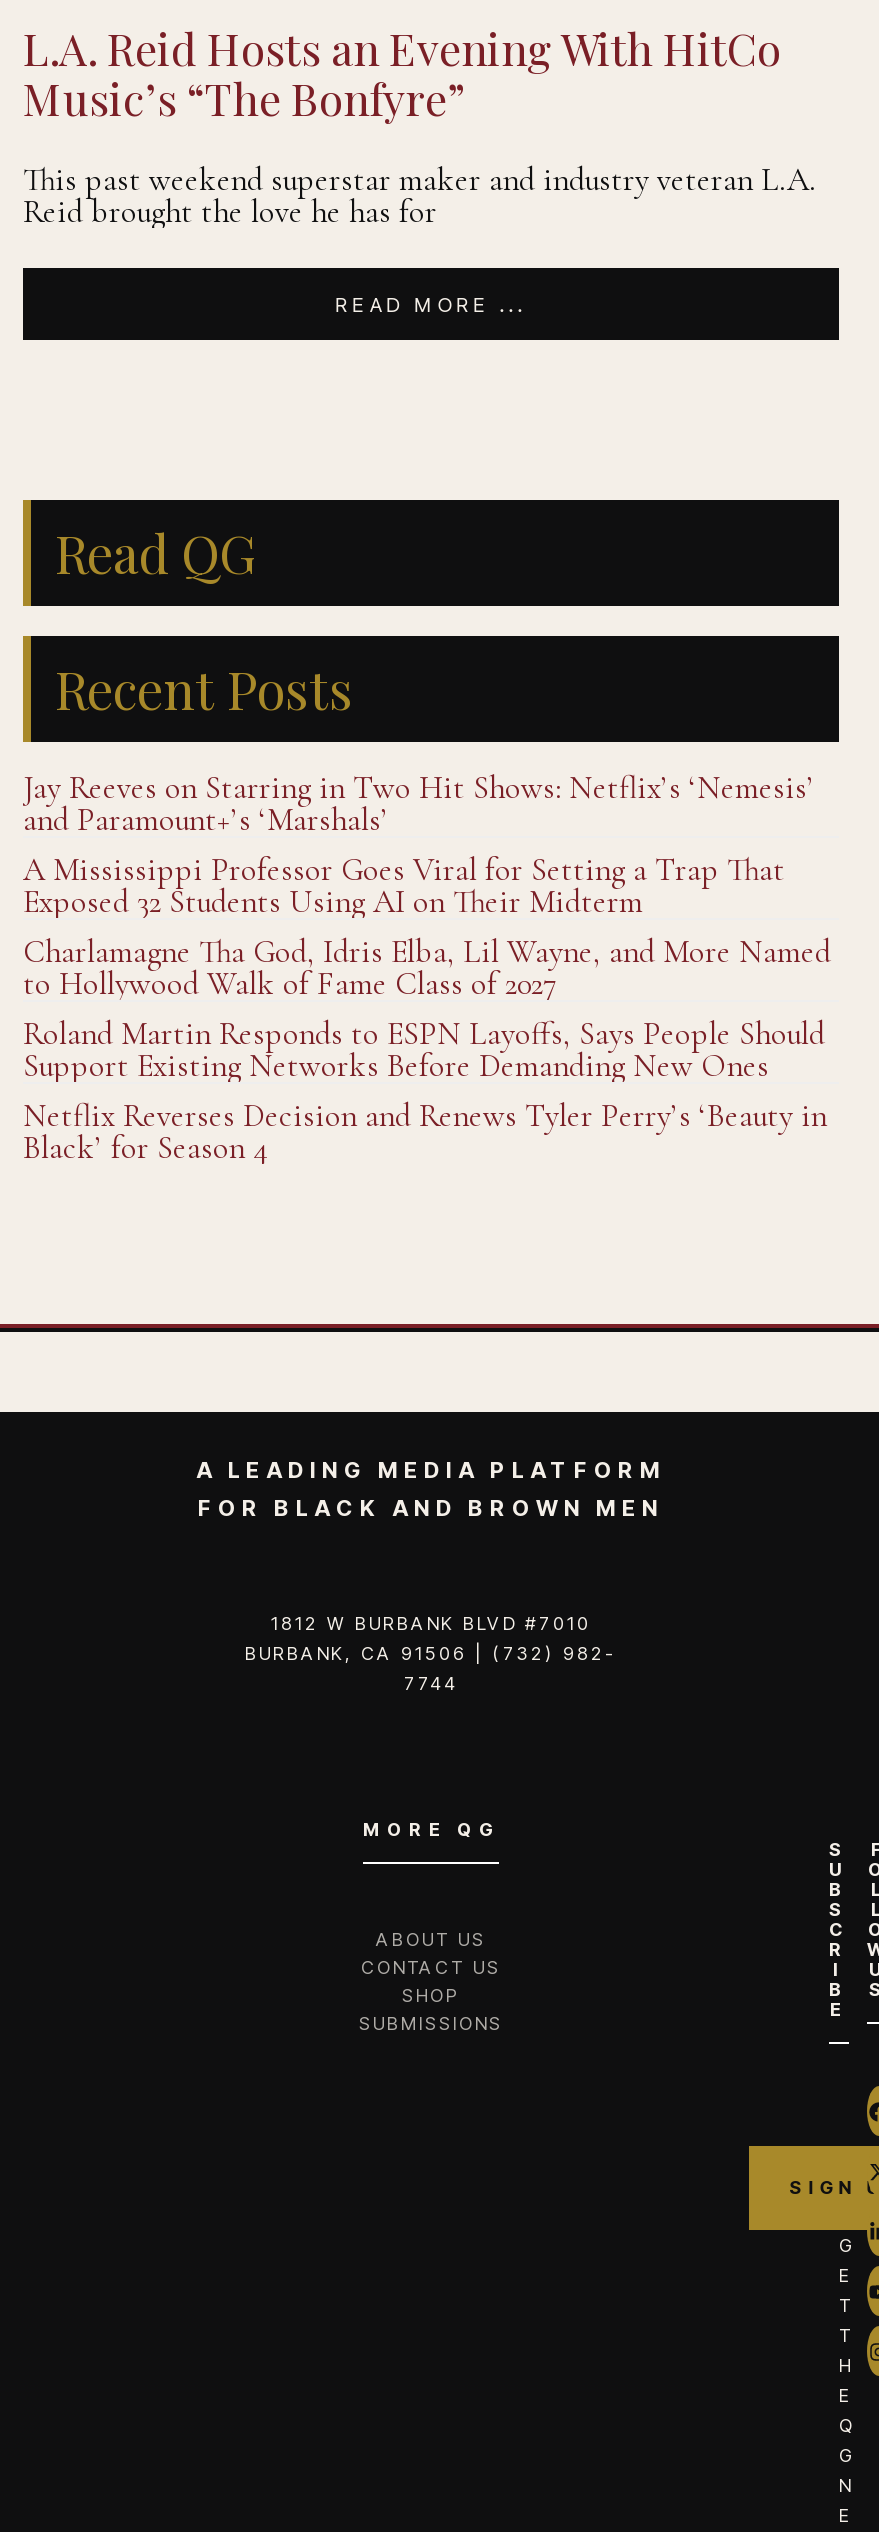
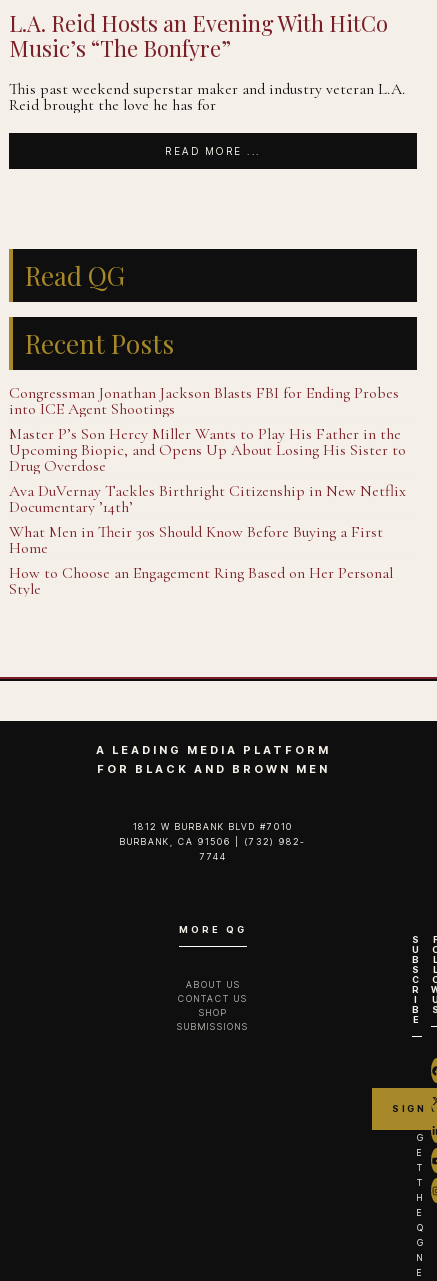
- Jay Reeves on Starring in Two Hit Shows: Netflix’s ‘Nemesis’
- and Paramount+’s ‘Marshals’
- A Mississippi Professor Goes Viral for Setting a Trap That
- Exposed 32 Students Using AI on Their Midterm
- Charlamagne Tha God, Idris Elba, Lil Wayne, and More Named
- to Hollywood Walk of Fame Class of 2027
- Roland Martin Responds to ESPN Layoffs, Says People Should
- Support Existing Networks Before Demanding New Ones
- Netflix Reverses Decision and Renews Tyler Perry’s ‘Beauty in
- Black’ for Season 4
+ Congressman Jonathan Jackson Blasts FBI for Ending Probes
+ into ICE Agent Shootings
+ Master P’s Son Hercy Miller Wants to Play His Father in the
+ Upcoming Biopic, and Opens Up About Losing His Sister to
+ Drug Overdose
+ Ava DuVernay Tackles Birthright Citizenship in New Netflix
+ Documentary ’14th’
+ What Men in Their 30s Should Know Before Buying a First
+ Home
+ How to Choose an Engagement Ring Based on Her Personal
+ Style
